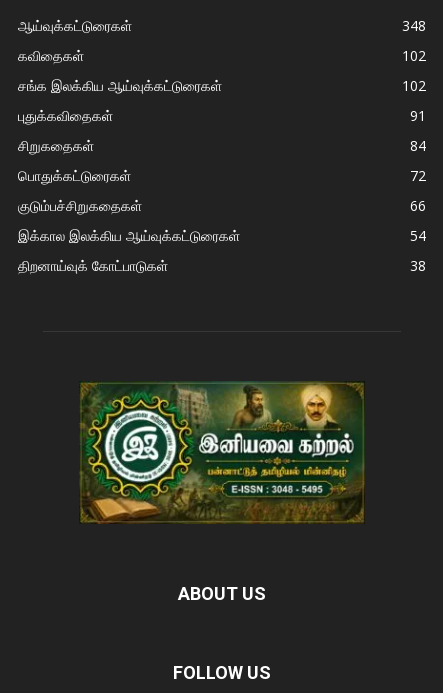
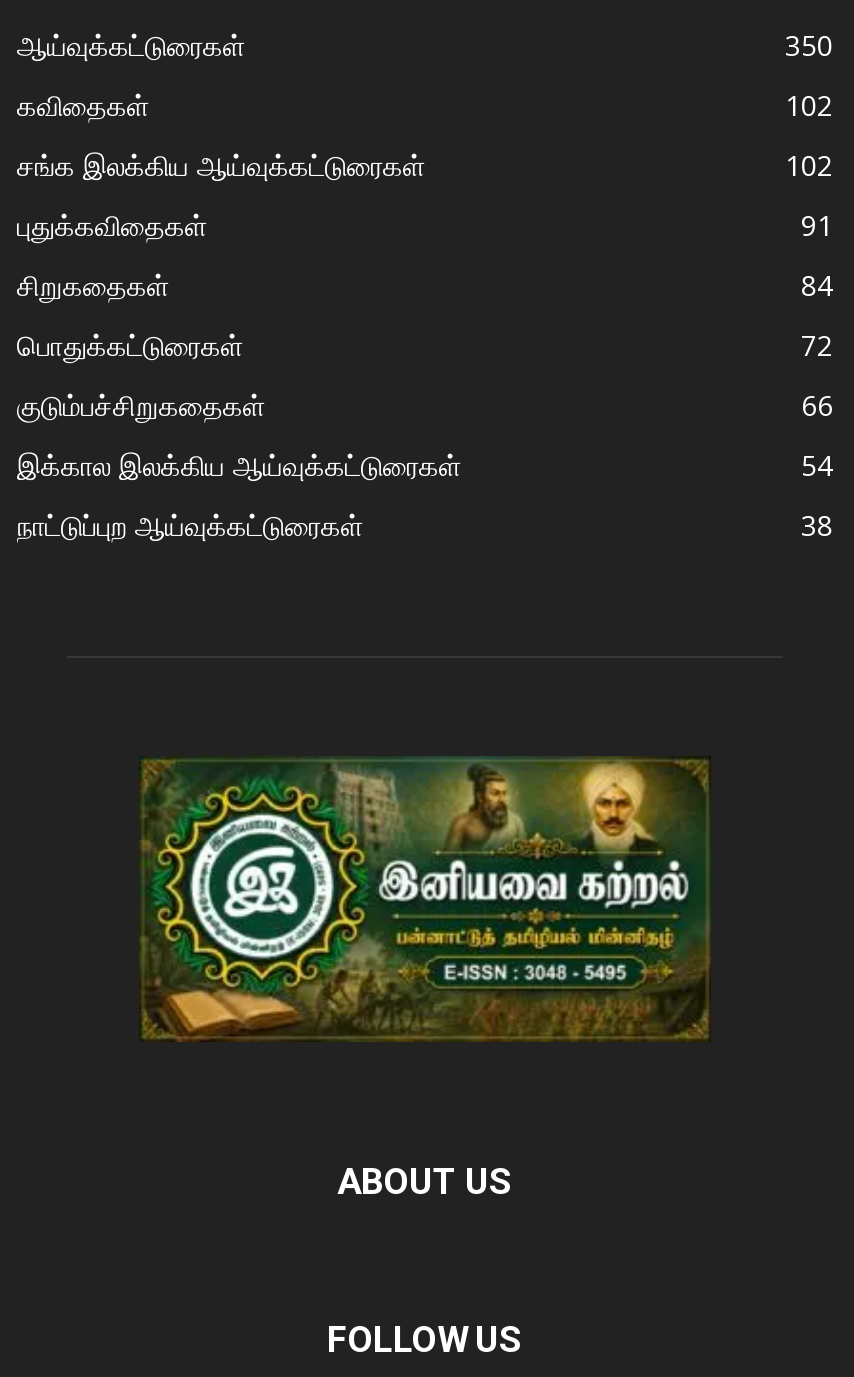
- 348
+ 350

- திறனாய்வுக் கோட்பாடுகள்
+ நாட்டுப்புற ஆய்வுக்கட்டுரைகள்
